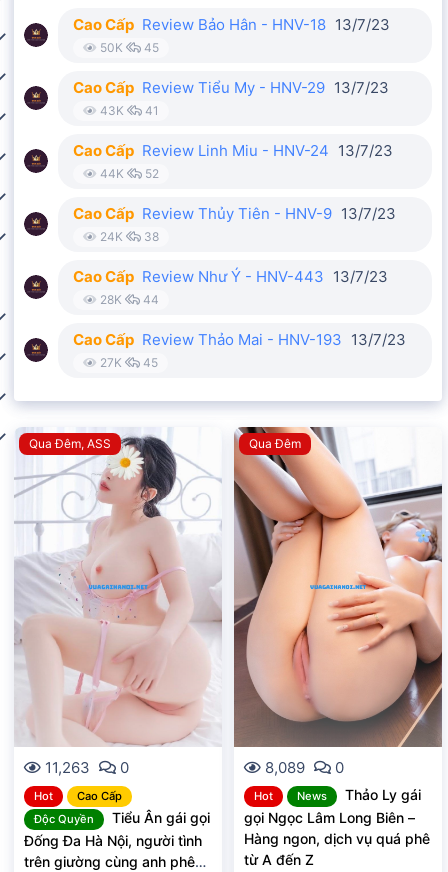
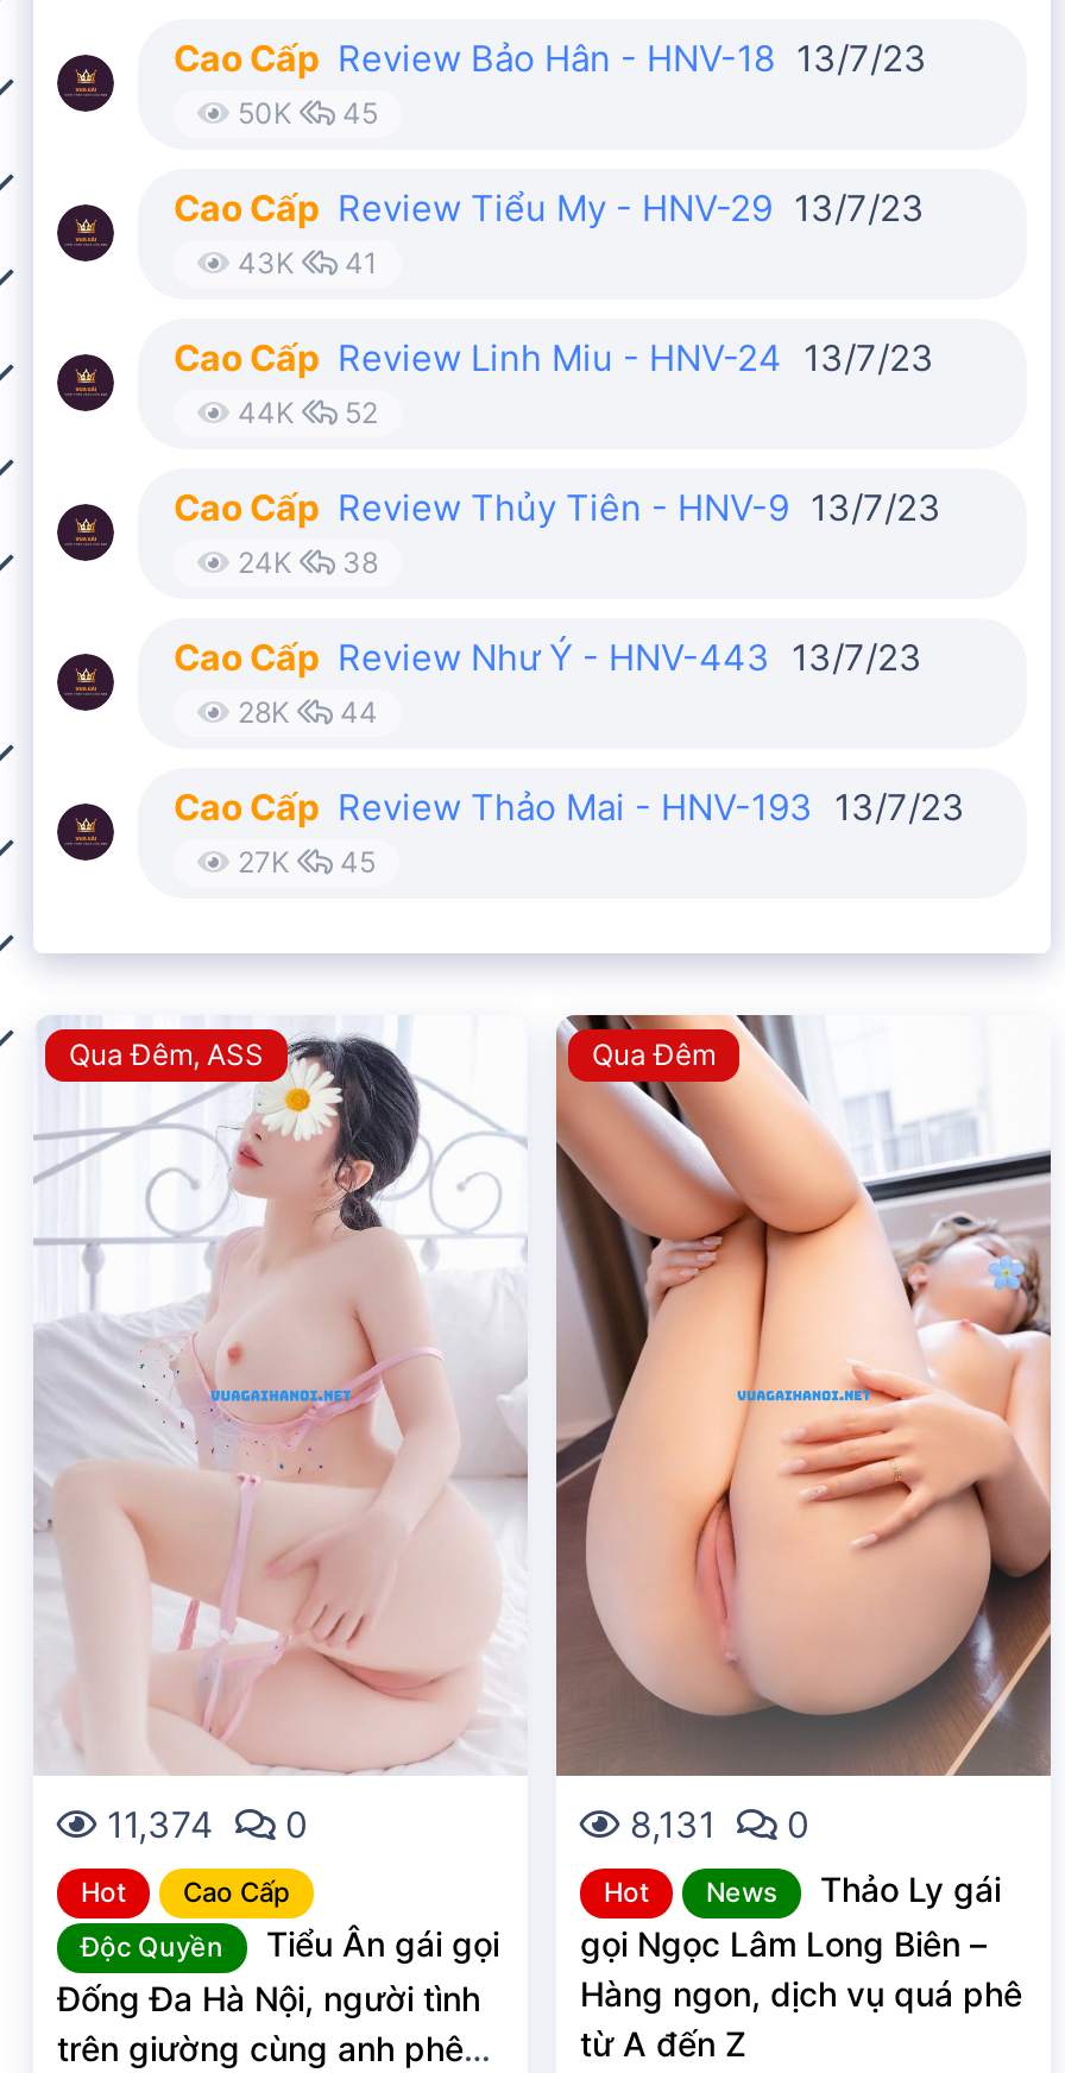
- 11,263 0
+ 11,374 0

- 8,089 0
+ 8,131 0
